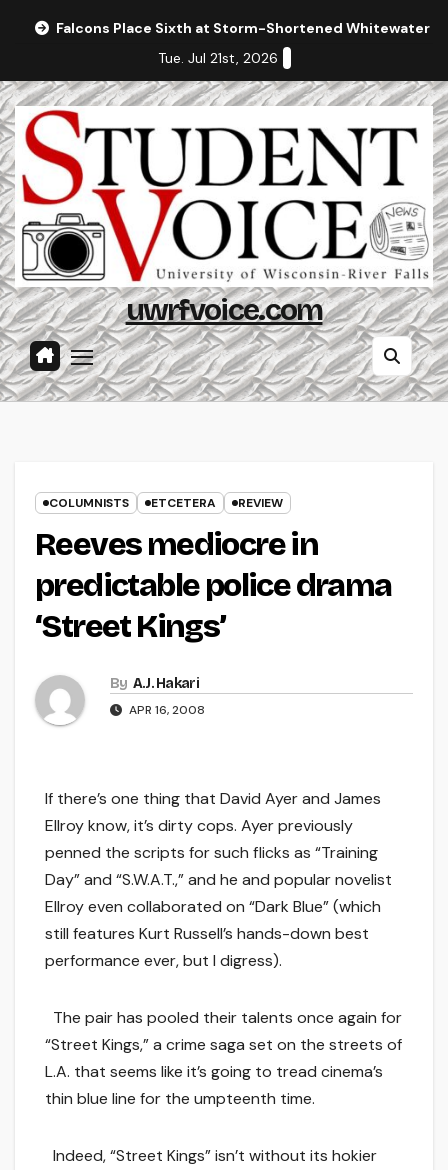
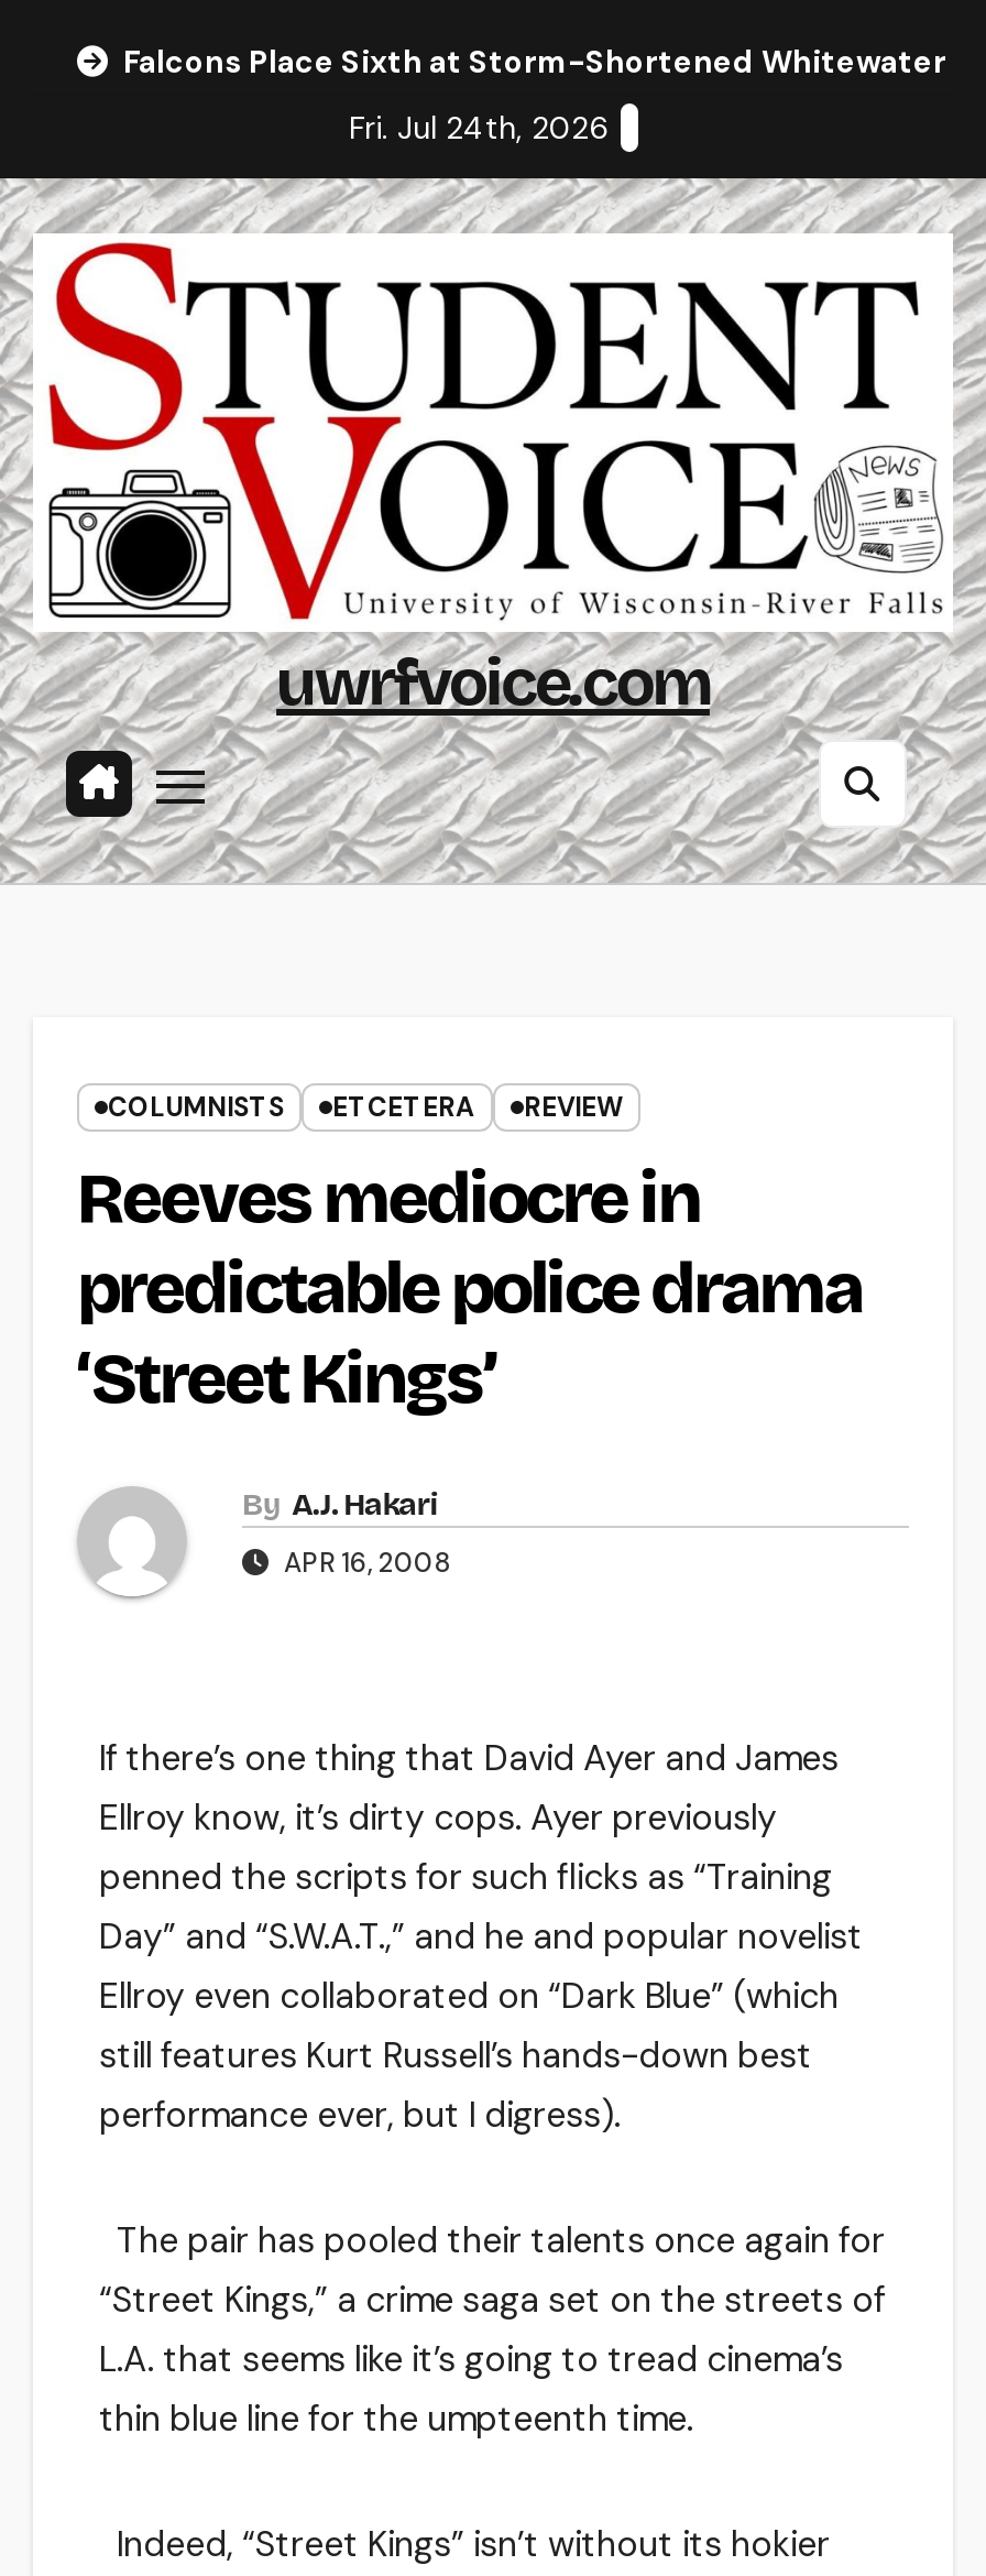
- Tue. Jul 21st, 2026
+ Fri. Jul 24th, 2026
